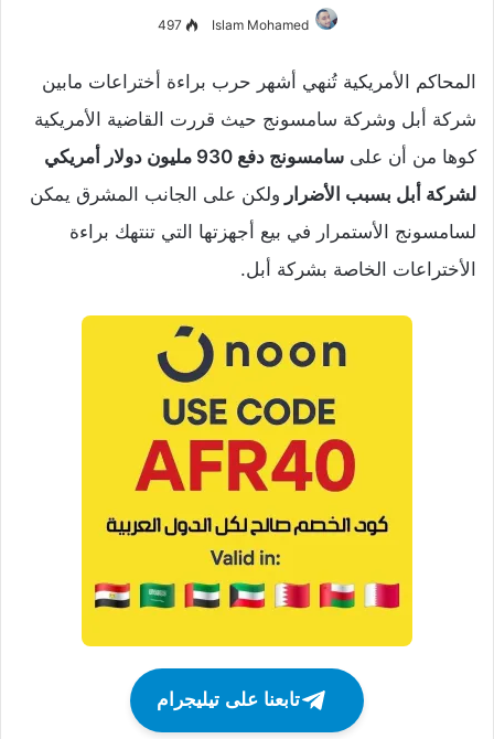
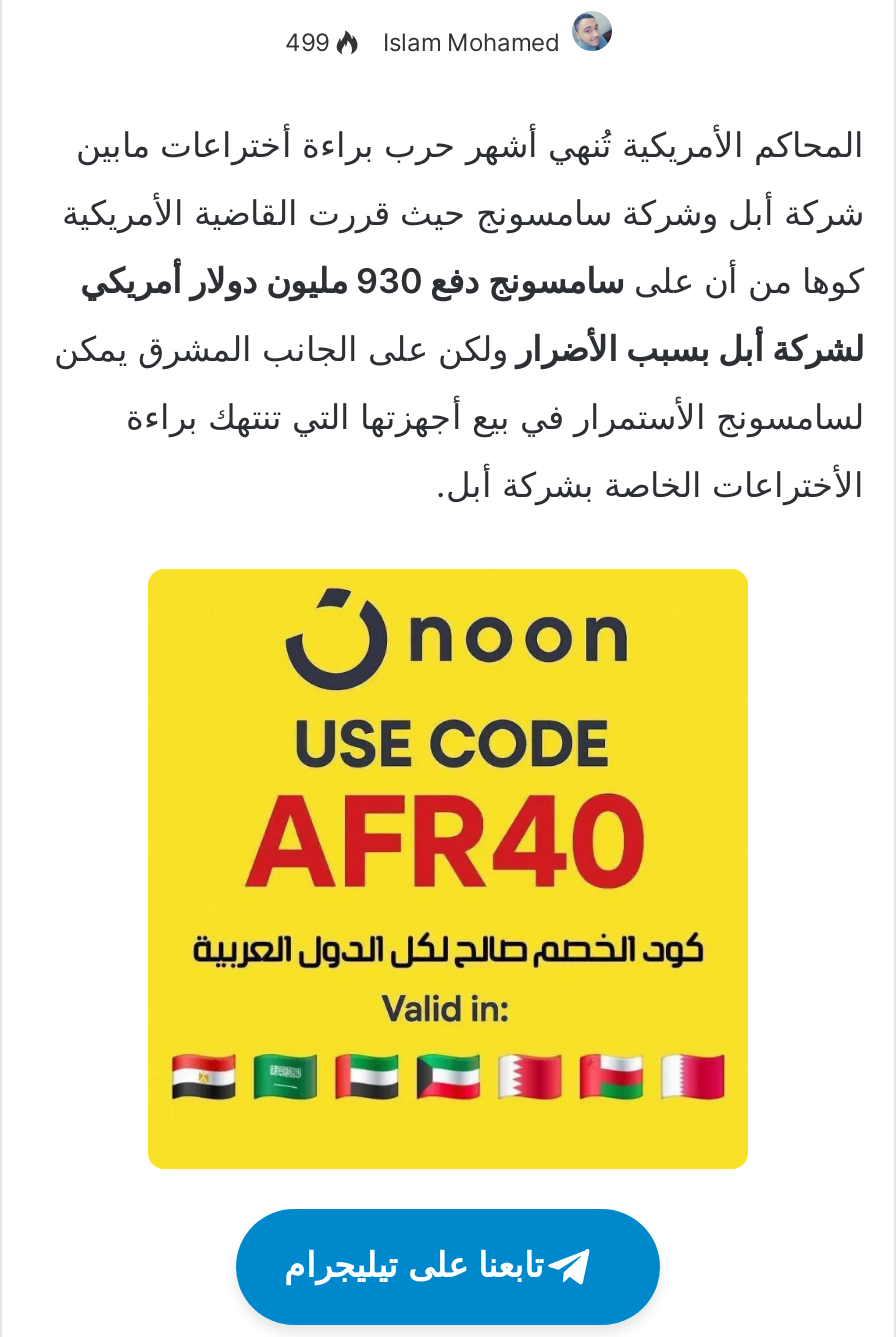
- 497 Islam Mohamed
+ 499 Islam Mohamed
